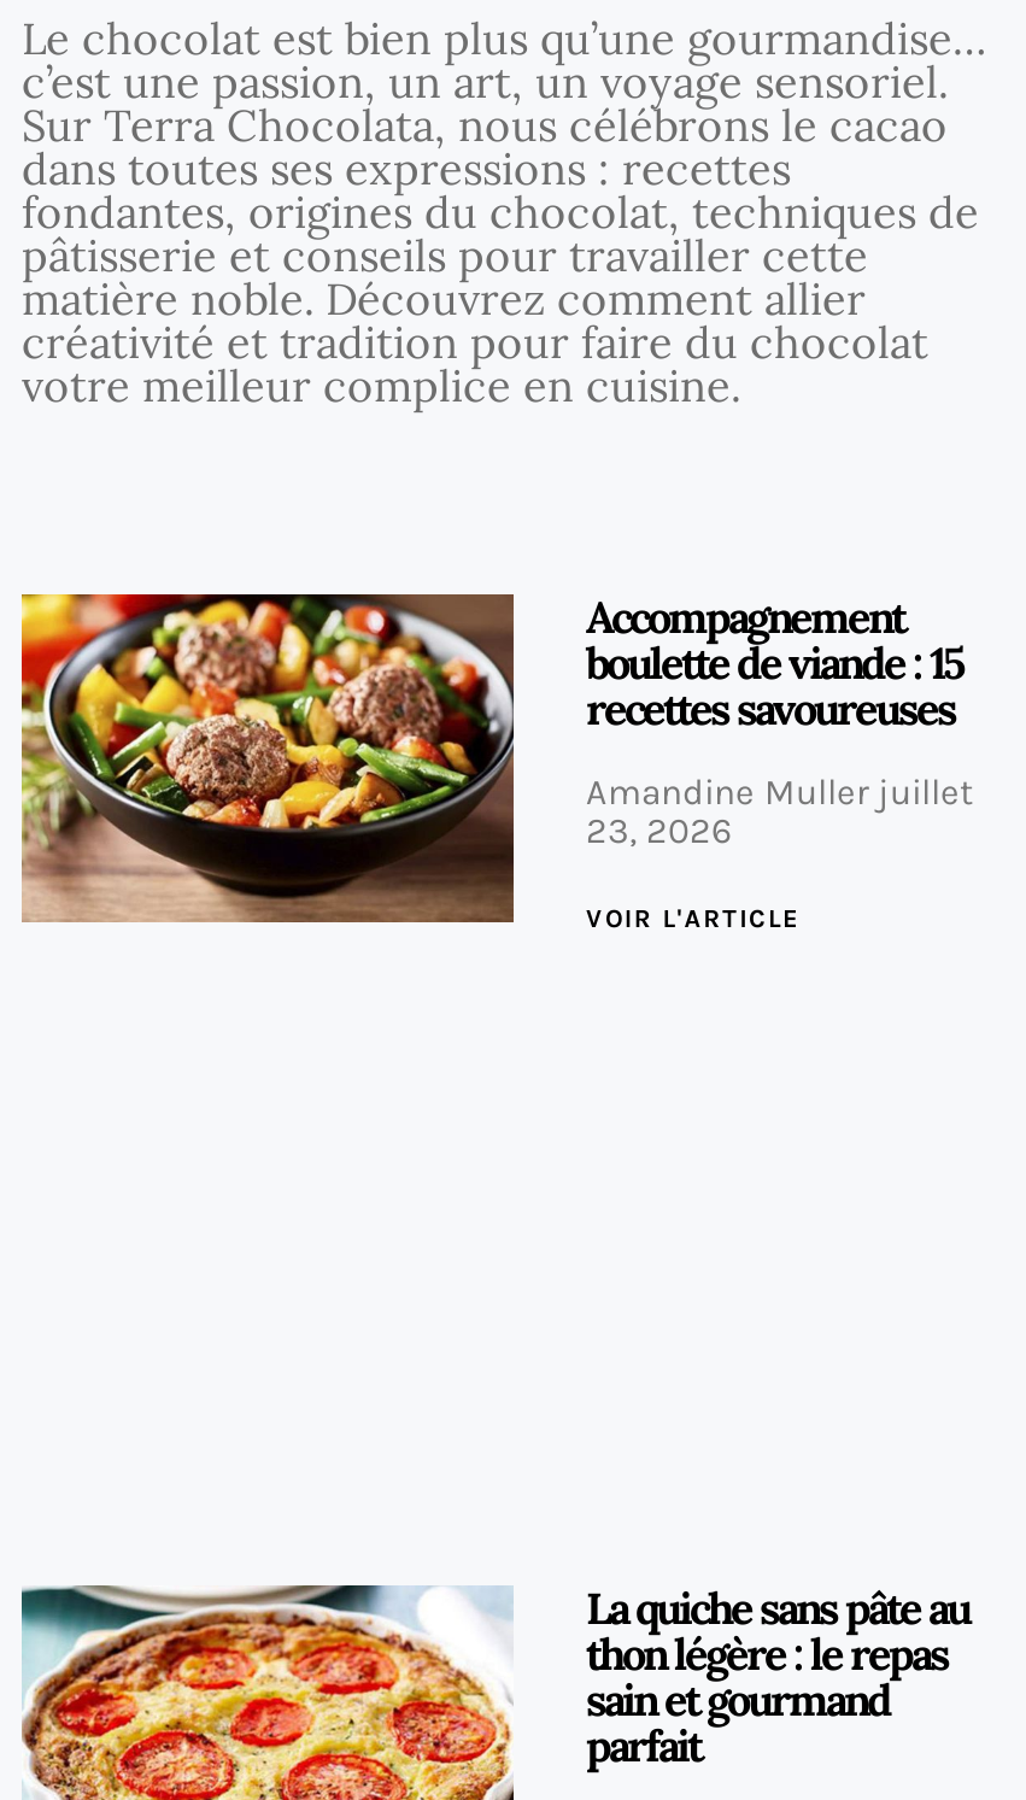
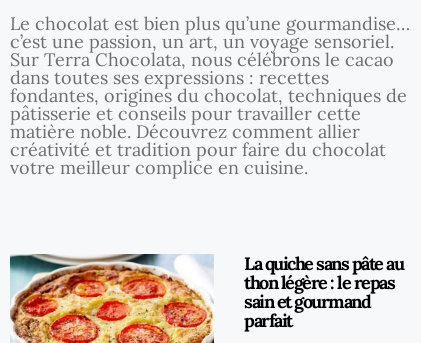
- [image]
- Accompagnement
- boulette de viande : 15
- recettes savoureuses
- Amandine Muller juillet
- 23, 2026
- VOIR L'ARTICLE
